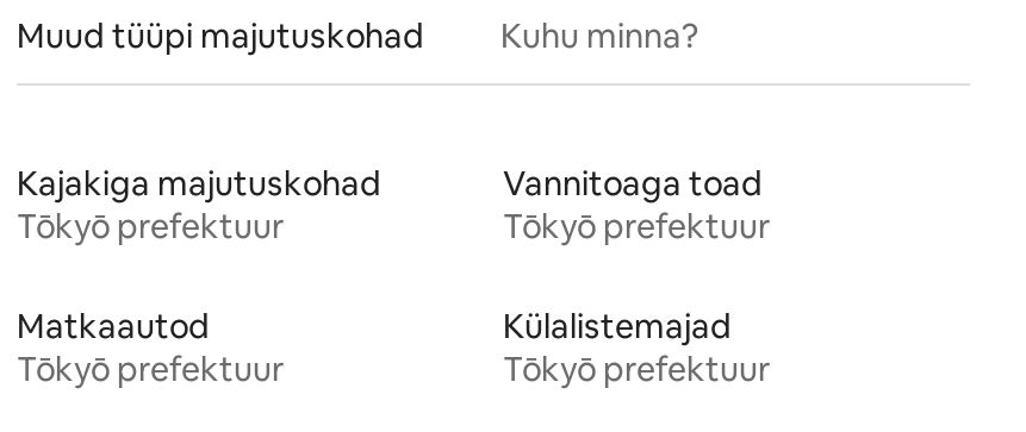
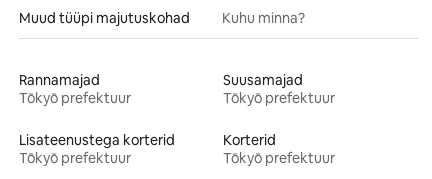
- Kajakiga majutuskohad
+ Rannamajad

- Vannitoaga toad
+ Suusamajad

- Matkaautod
+ Lisateenustega korterid

- Külalistemajad
+ Korterid
